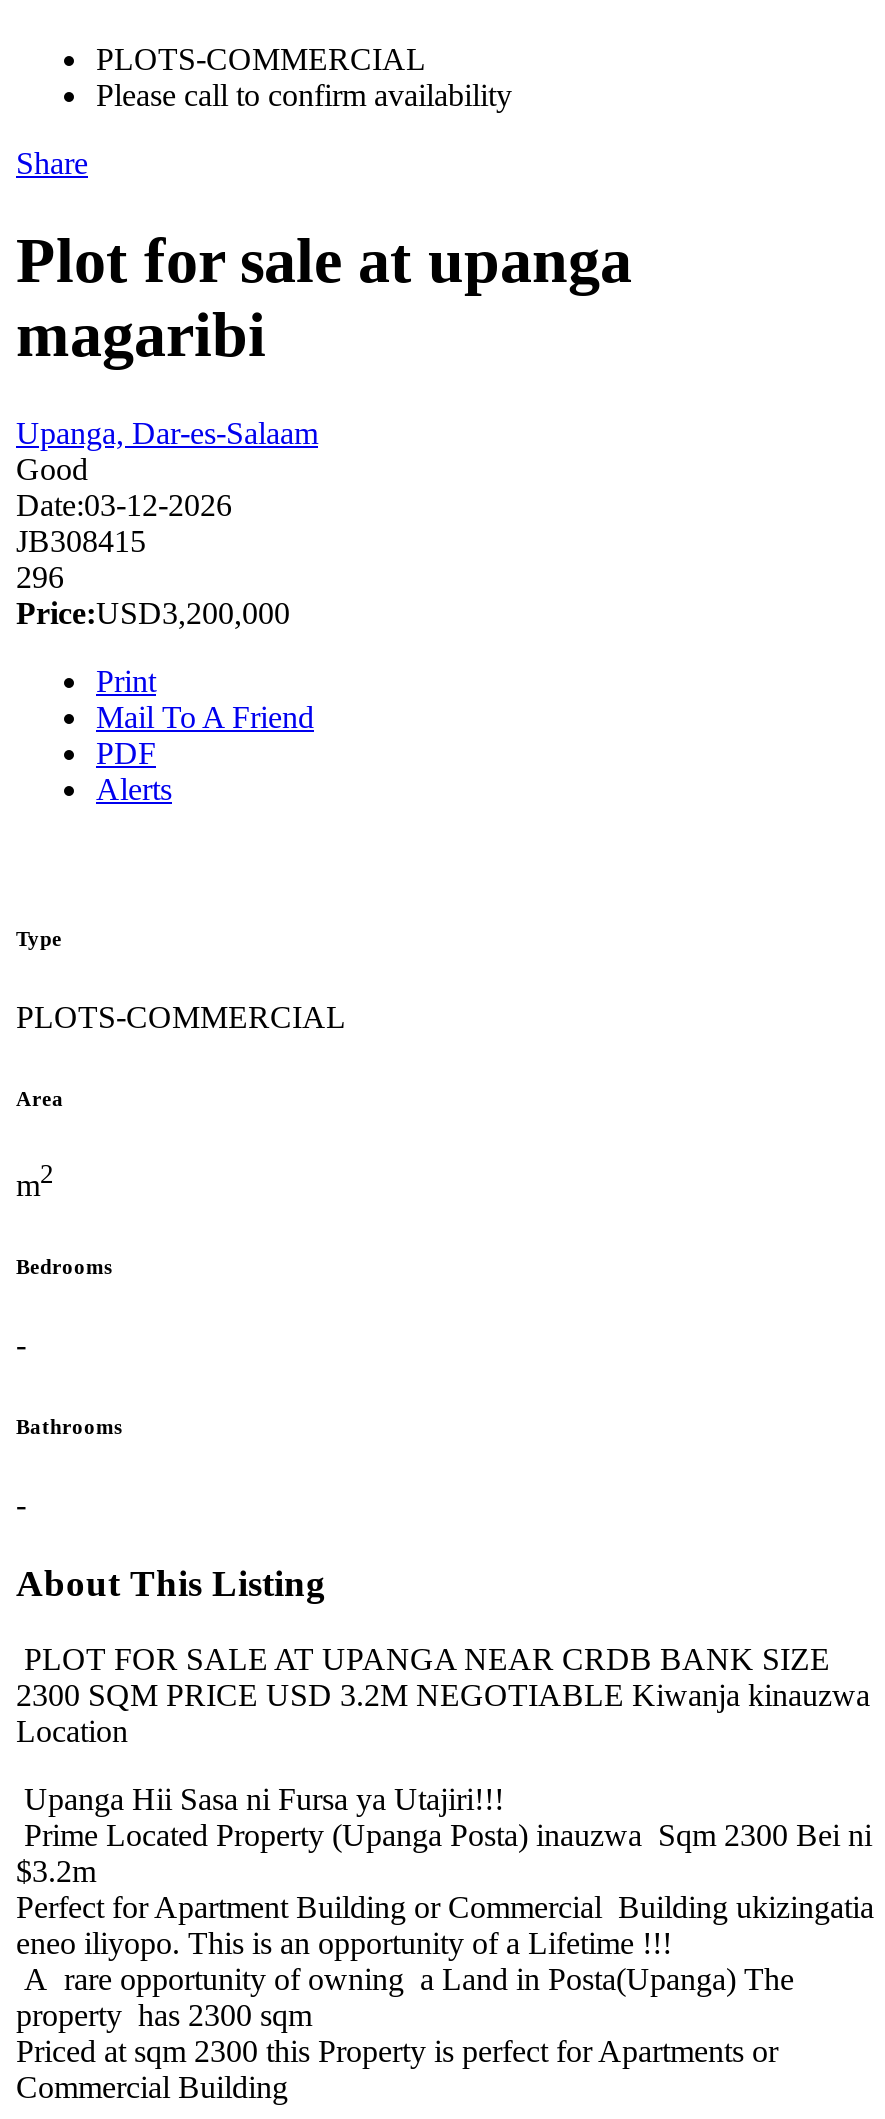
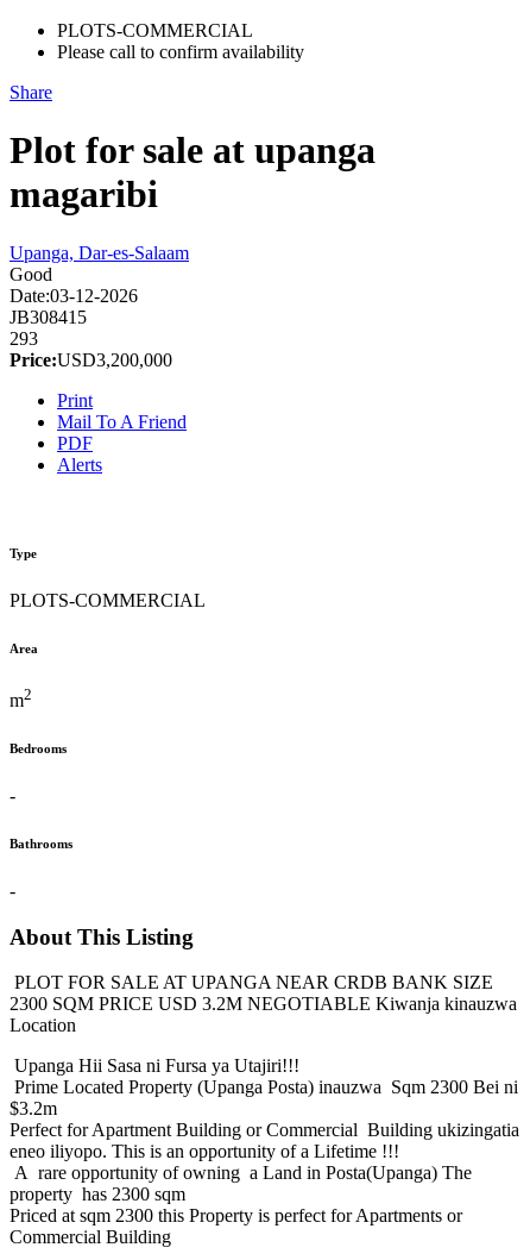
- 296
+ 293
